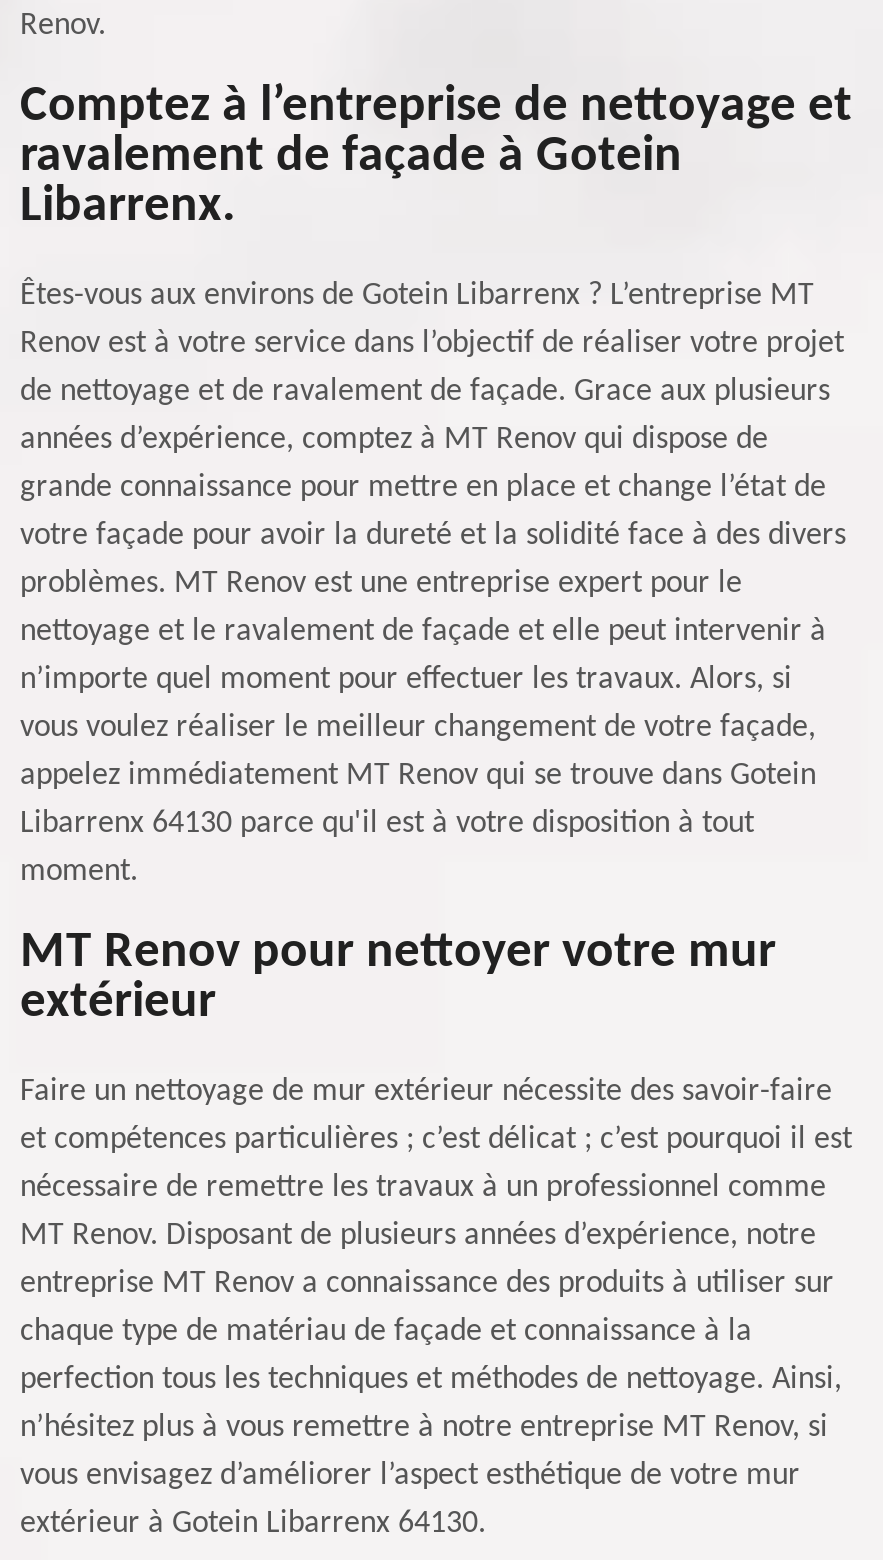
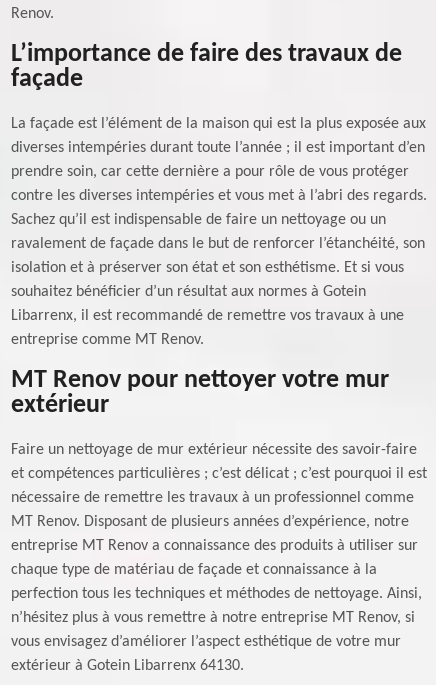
- Comptez à l’entreprise de nettoyage et
- ravalement de façade à Gotein
- Libarrenx.
- Êtes-vous aux environs de Gotein Libarrenx ? L’entreprise MT
- Renov est à votre service dans l’objectif de réaliser votre projet
- de nettoyage et de ravalement de façade. Grace aux plusieurs
- années d’expérience, comptez à MT Renov qui dispose de
- grande connaissance pour mettre en place et change l’état de
- votre façade pour avoir la dureté et la solidité face à des divers
- problèmes. MT Renov est une entreprise expert pour le
- nettoyage et le ravalement de façade et elle peut intervenir à
- n’importe quel moment pour effectuer les travaux. Alors, si
- vous voulez réaliser le meilleur changement de votre façade,
- appelez immédiatement MT Renov qui se trouve dans Gotein
- Libarrenx 64130 parce qu'il est à votre disposition à tout
- moment.
+ L’importance de faire des travaux de
+ façade
+ La façade est l’élément de la maison qui est la plus exposée aux
+ diverses intempéries durant toute l’année ; il est important d’en
+ prendre soin, car cette dernière a pour rôle de vous protéger
+ contre les diverses intempéries et vous met à l’abri des regards.
+ Sachez qu’il est indispensable de faire un nettoyage ou un
+ ravalement de façade dans le but de renforcer l’étanchéité, son
+ isolation et à préserver son état et son esthétisme. Et si vous
+ souhaitez bénéficier d’un résultat aux normes à Gotein
+ Libarrenx, il est recommandé de remettre vos travaux à une
+ entreprise comme MT Renov.
